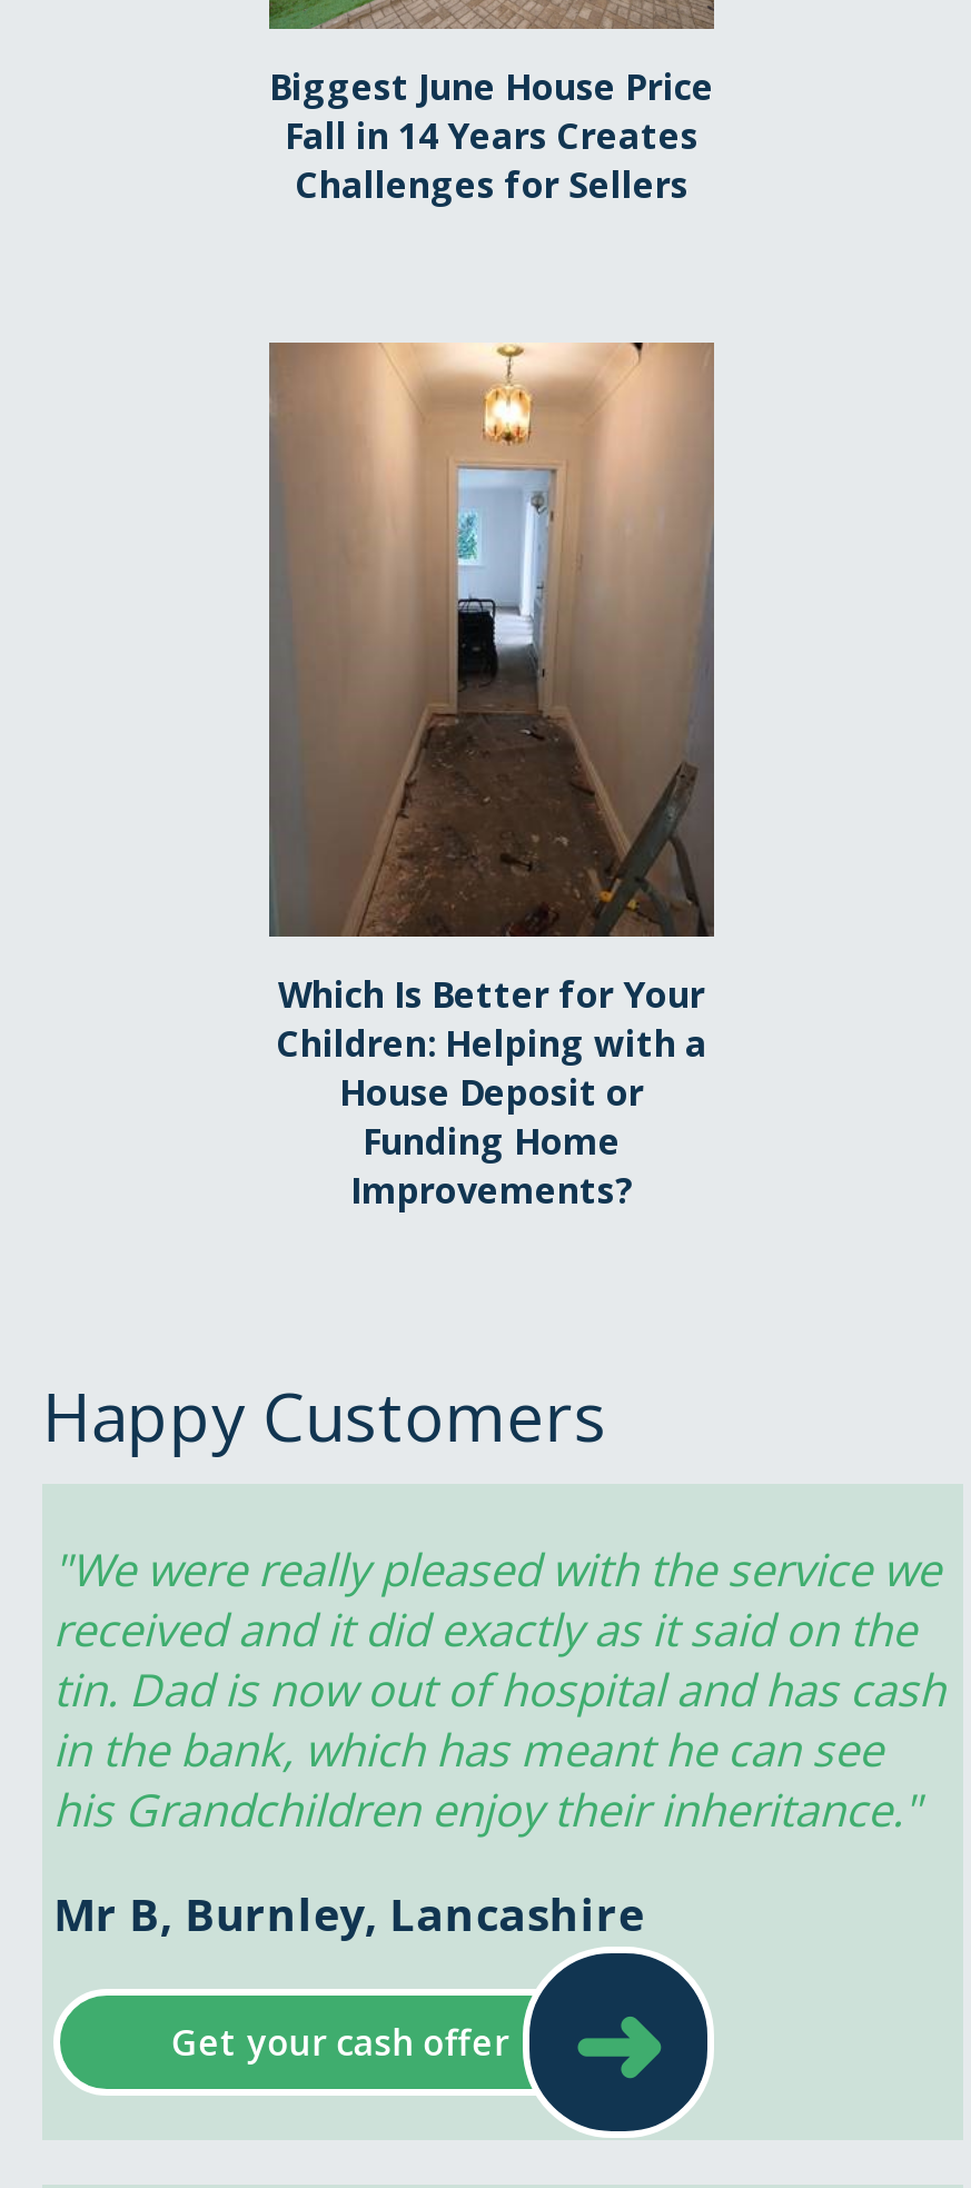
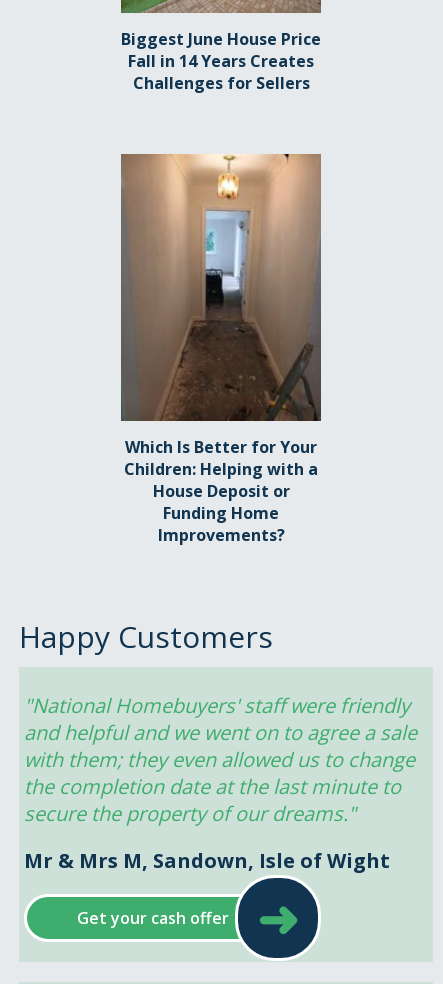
- "We were really pleased with the service we
- received and it did exactly as it said on the
- tin. Dad is now out of hospital and has cash
- in the bank, which has meant he can see
- his Grandchildren enjoy their inheritance."
+ "National Homebuyers' staff were friendly
+ and helpful and we went on to agree a sale
+ with them; they even allowed us to change
+ the completion date at the last minute to
+ secure the property of our dreams."

- Mr B, Burnley, Lancashire
+ Mr & Mrs M, Sandown, Isle of Wight
